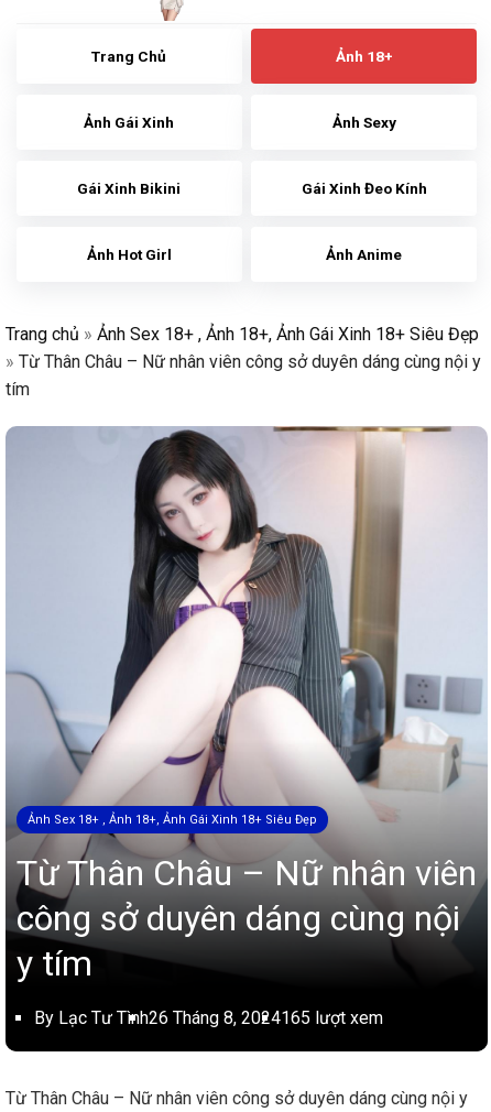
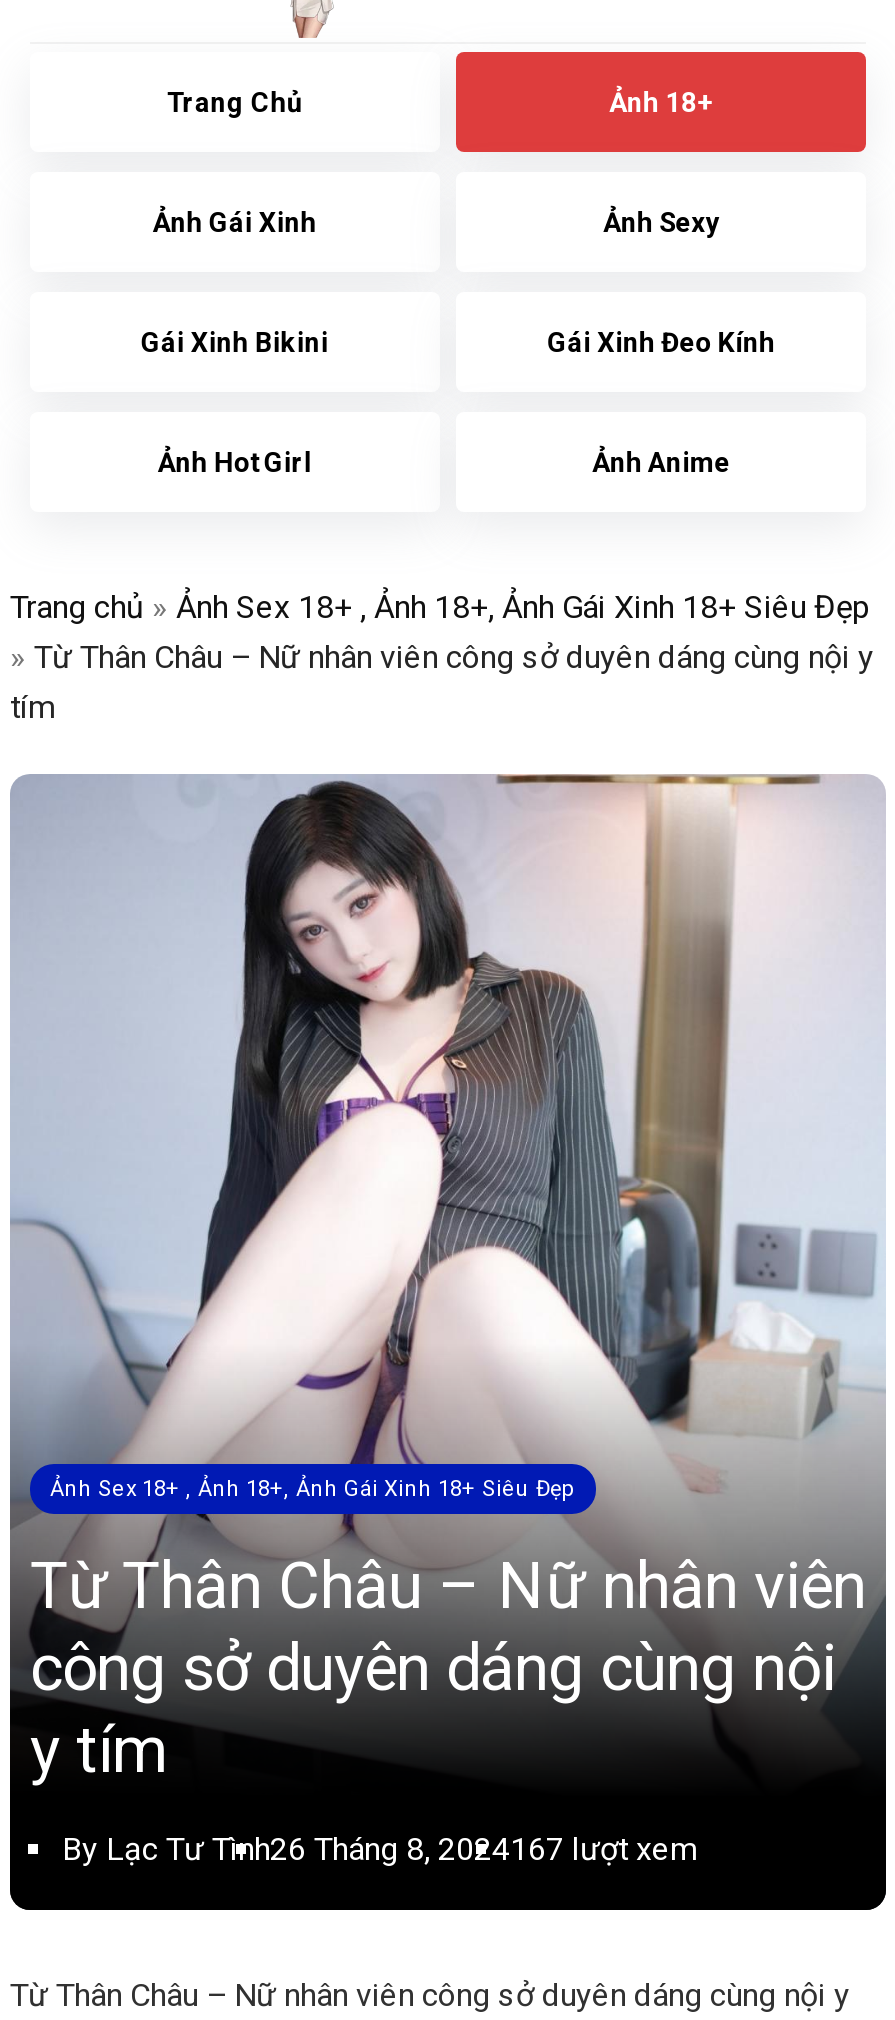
- By Lạc Tư Tình26 Tháng 8, 2024165 lượt xem
+ By Lạc Tư Tình26 Tháng 8, 2024167 lượt xem
